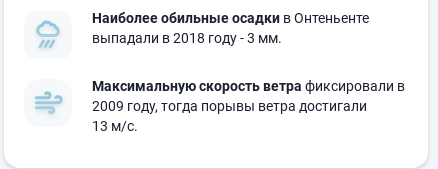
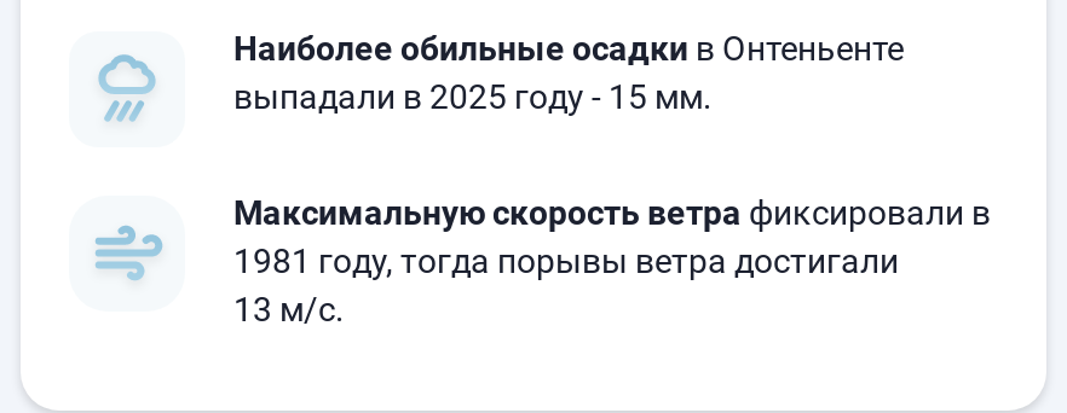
- выпадали в 2018 году - 3 мм.
+ выпадали в 2025 году - 15 мм.

- 2009 году, тогда порывы ветра достигали
+ 1981 году, тогда порывы ветра достигали
